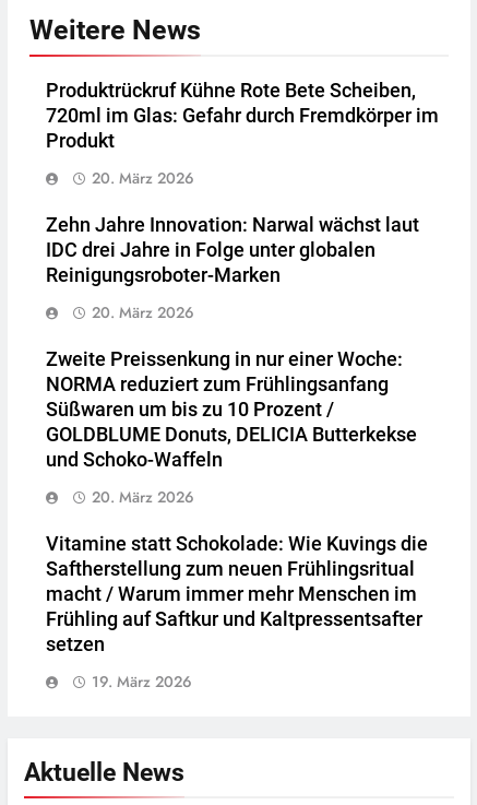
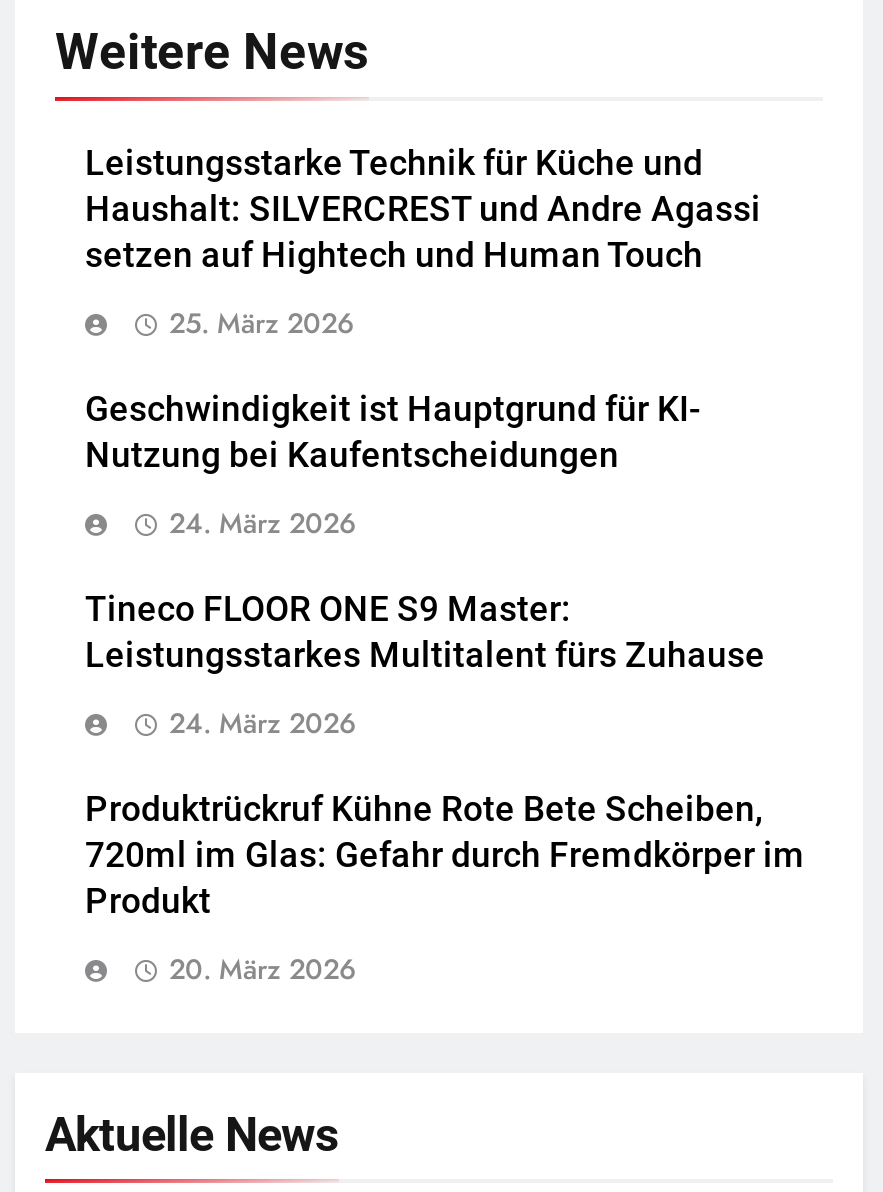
+ Leistungsstarke Technik für Küche und
+ Haushalt: SILVERCREST und Andre Agassi
+ setzen auf Hightech und Human Touch
+ 25. März 2026
+ Geschwindigkeit ist Hauptgrund für KI-
+ Nutzung bei Kaufentscheidungen
+ 24. März 2026
+ Tineco FLOOR ONE S9 Master:
+ Leistungsstarkes Multitalent fürs Zuhause
+ 24. März 2026

moved down: Produktrückruf Kühne Rote Bete Scheiben, | 720ml im Glas: Gefahr durch Fremdkörper im | Produkt | 20. März 2026

- Zehn Jahre Innovation: Narwal wächst laut
- IDC drei Jahre in Folge unter globalen
- Reinigungsroboter-Marken
- 20. März 2026
- Zweite Preissenkung in nur einer Woche:
- NORMA reduziert zum Frühlingsanfang
- Süßwaren um bis zu 10 Prozent /
- GOLDBLUME Donuts, DELICIA Butterkekse
- und Schoko-Waffeln
- 20. März 2026
- Vitamine statt Schokolade: Wie Kuvings die
- Saftherstellung zum neuen Frühlingsritual
- macht / Warum immer mehr Menschen im
- Frühling auf Saftkur und Kaltpressentsafter
- setzen
- 19. März 2026
